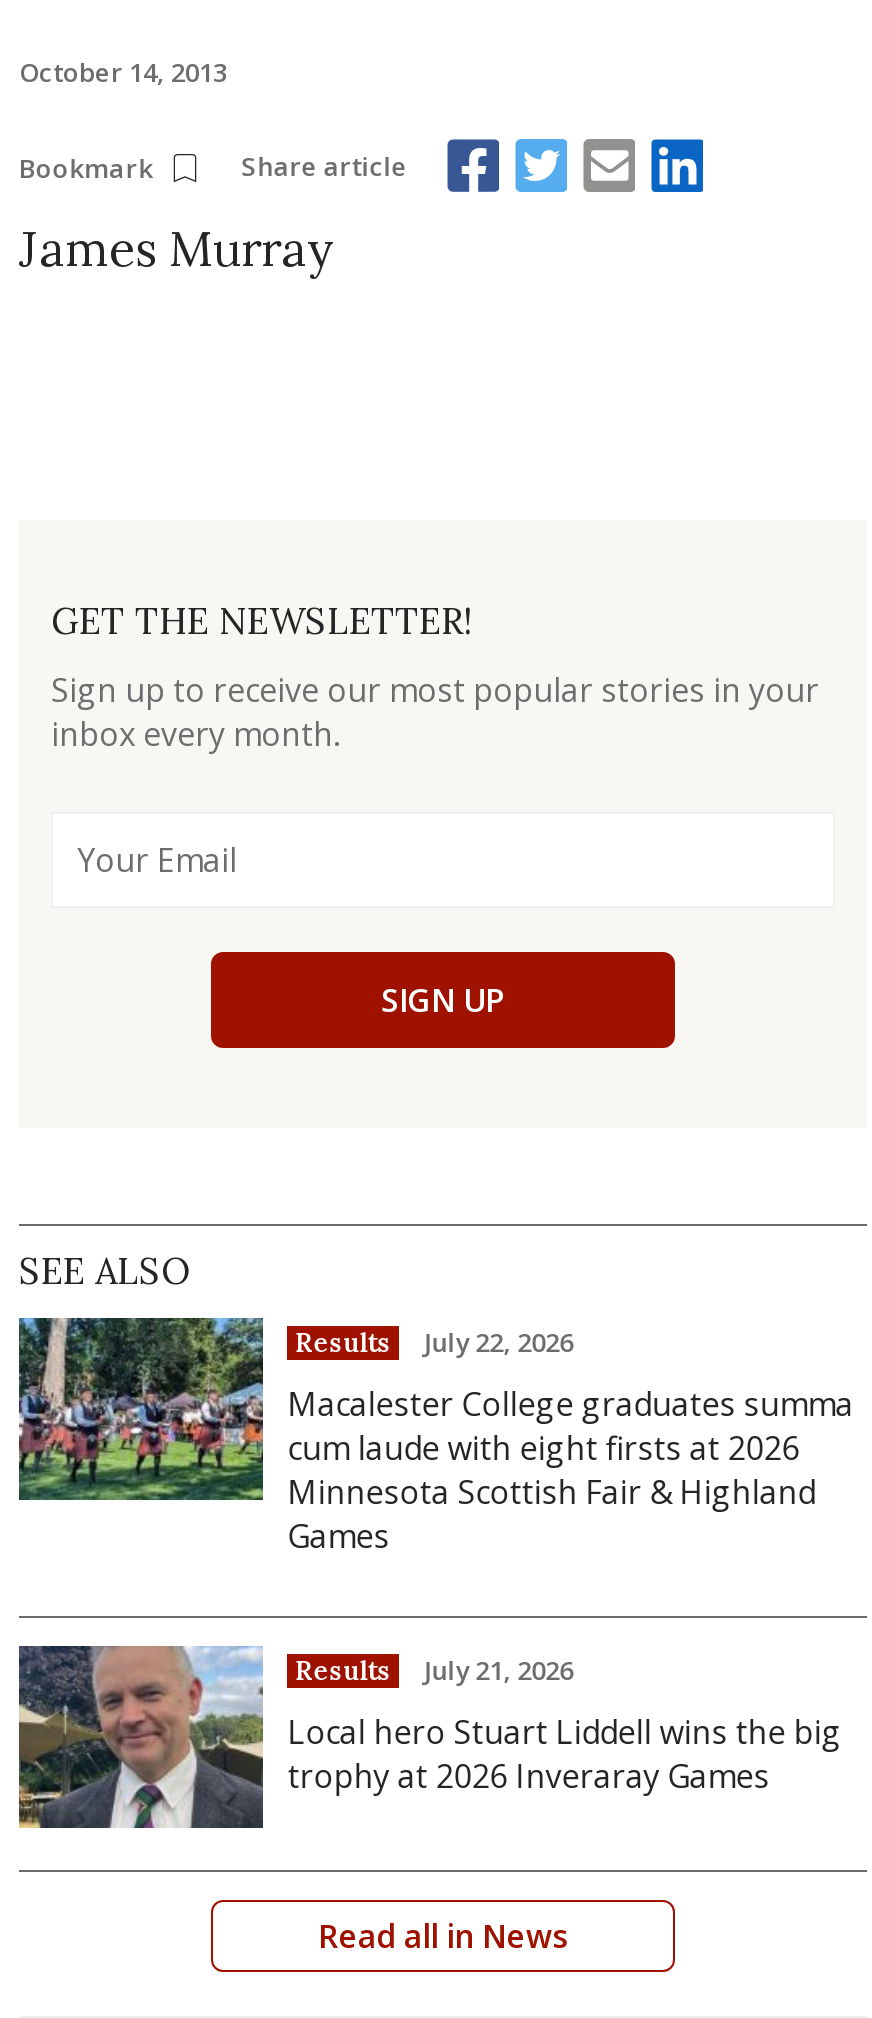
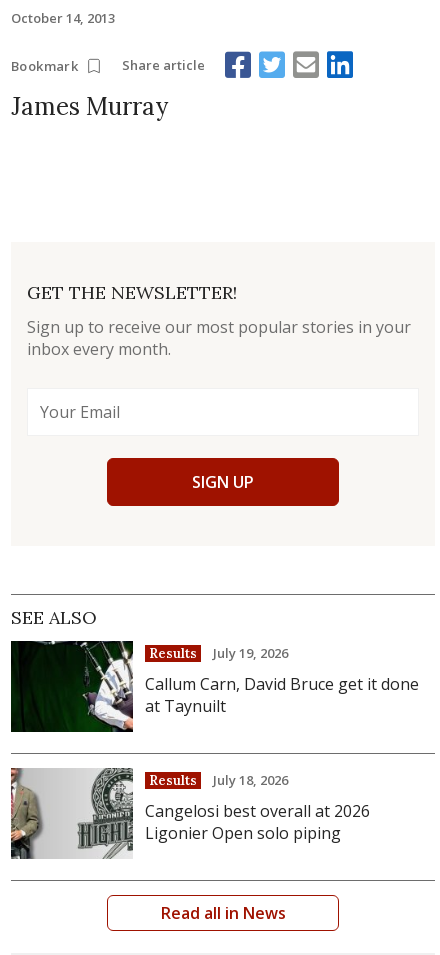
- [image]
- Macalester College graduates summa
- cum laude with eight firsts at 2026
- Minnesota Scottish Fair & Highland
- Games
+ [image]
+ Callum Carn, David Bruce get it done
+ at Taynuilt

- Results July 22, 2026
+ Results July 19, 2026

- [image]
- Local hero Stuart Liddell wins the big
- trophy at 2026 Inveraray Games
+ [image]
+ Cangelosi best overall at 2026
+ Ligonier Open solo piping

- Results July 21, 2026
+ Results July 18, 2026
